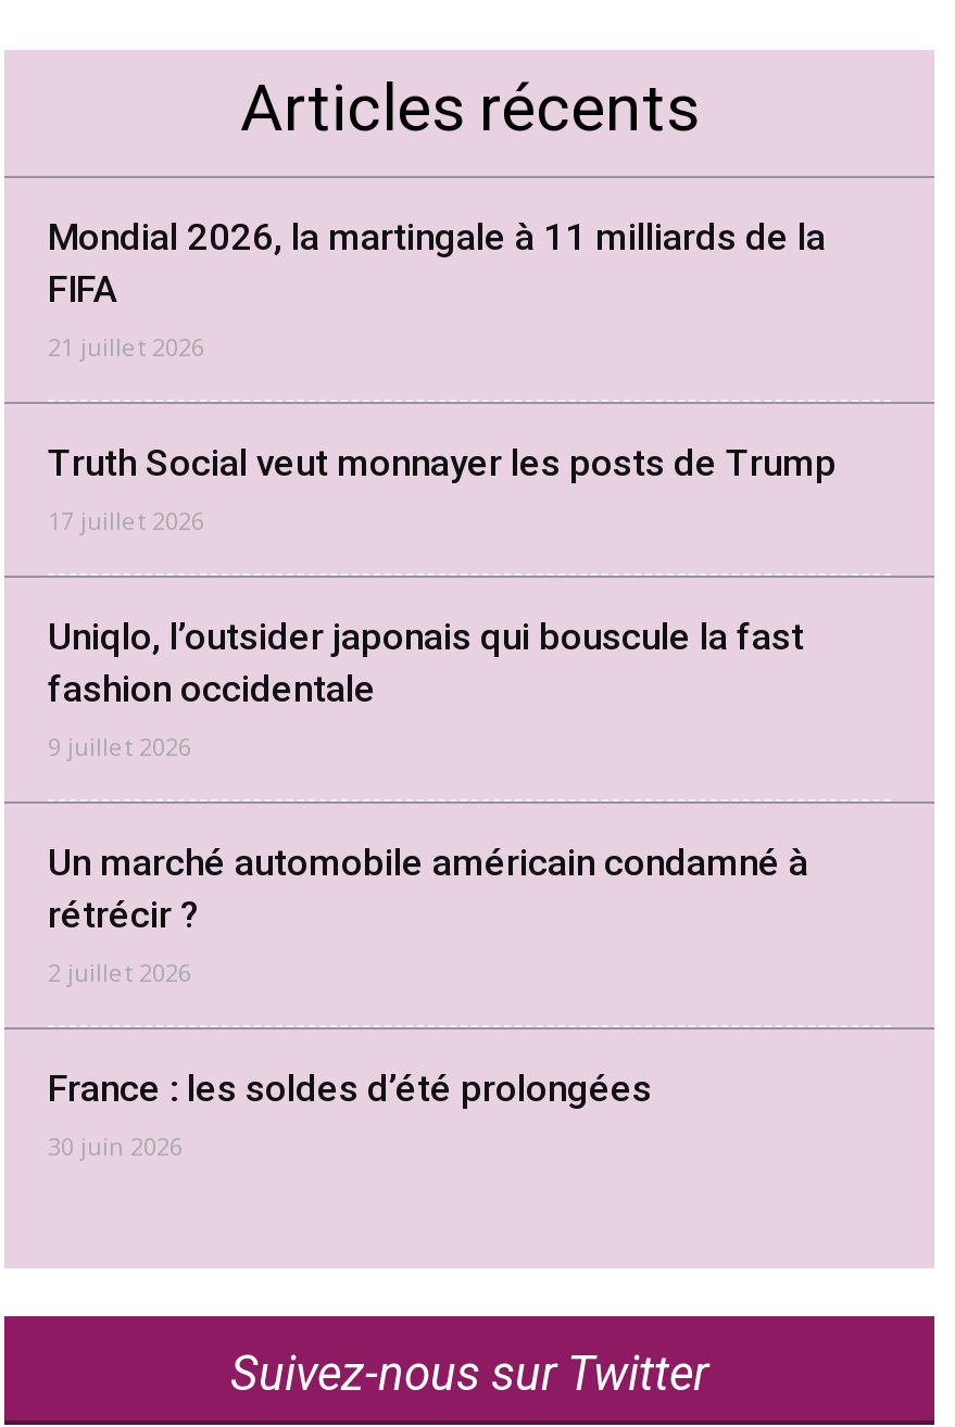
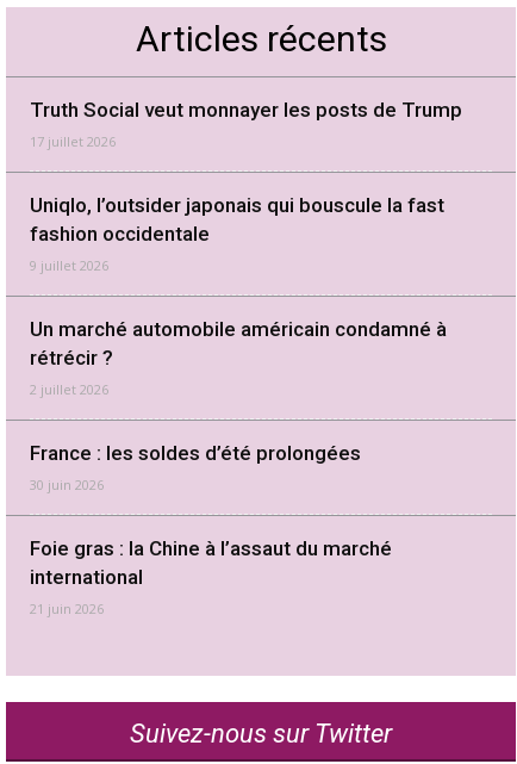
- Mondial 2026, la martingale à 11 milliards de la
- FIFA
- 21 juillet 2026

moved up: Truth Social veut monnayer les posts de Trump | 17 juillet 2026 | Uniqlo, l’outsider japonais qui bouscule la fast | ... | France : les soldes d’été prolongées | 30 juin 2026

+ Foie gras : la Chine à l’assaut du marché
+ international
+ 21 juin 2026
